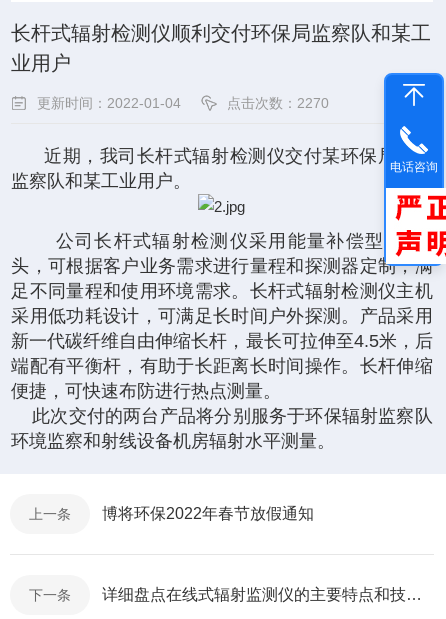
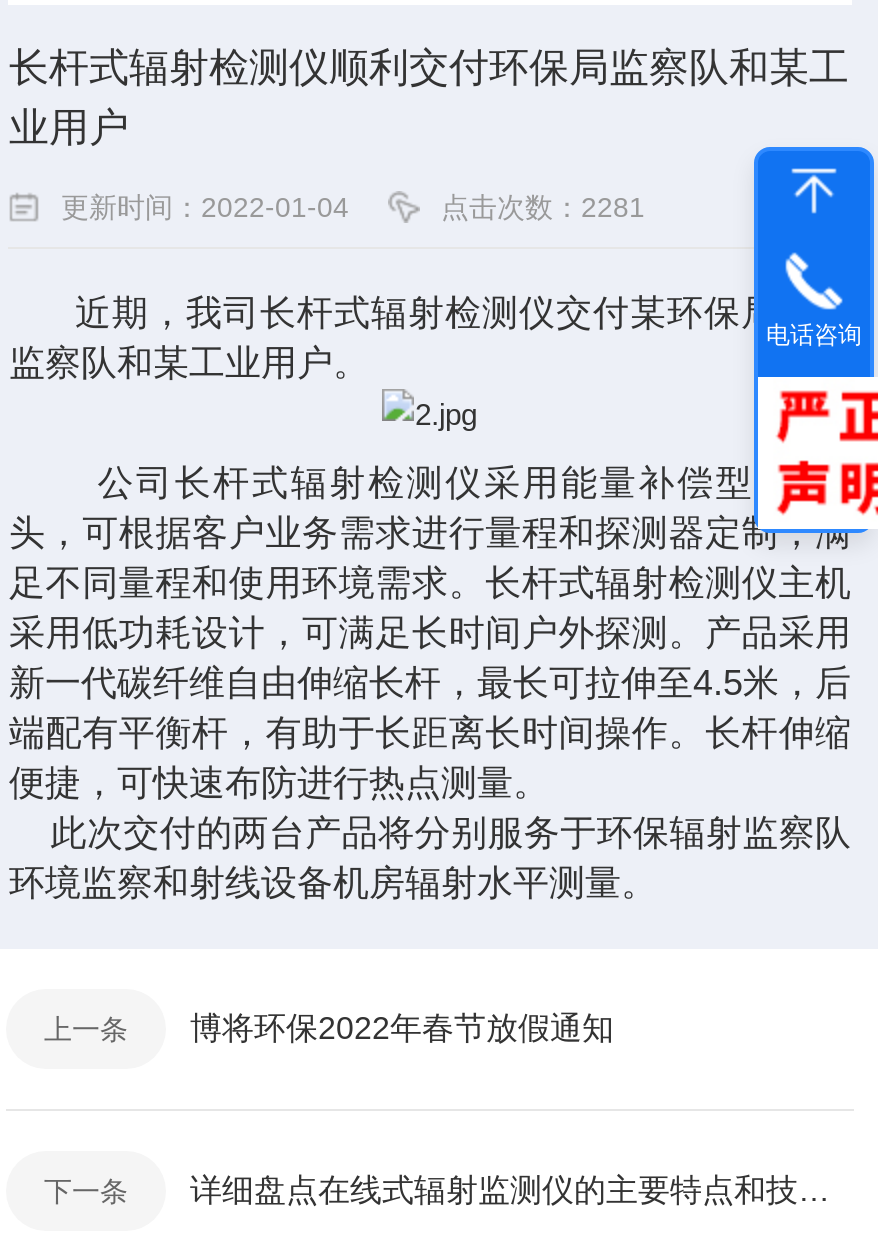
- 点击次数：2270
+ 点击次数：2281
